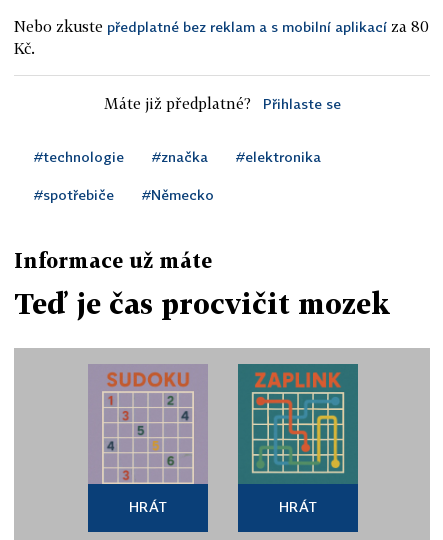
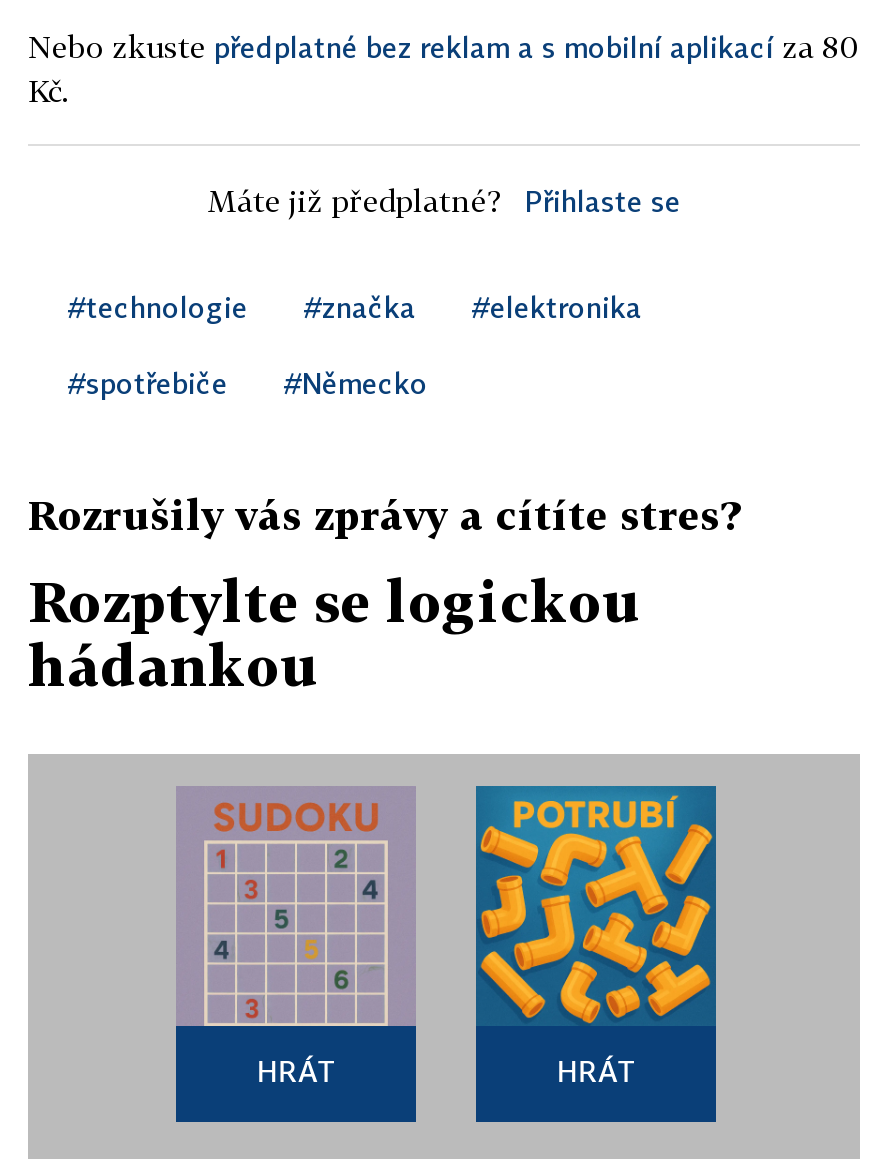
- Informace už máte
+ Rozrušily vás zprávy a cítíte stres?

- Teď je čas procvičit mozek
+ Rozptylte se logickou
+ hádankou

- [image]
+ [image]
